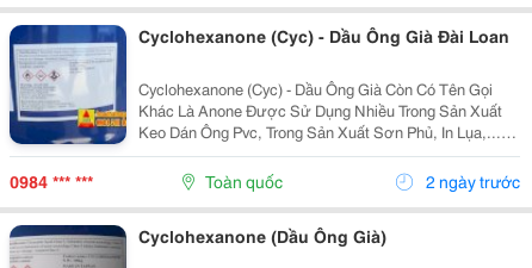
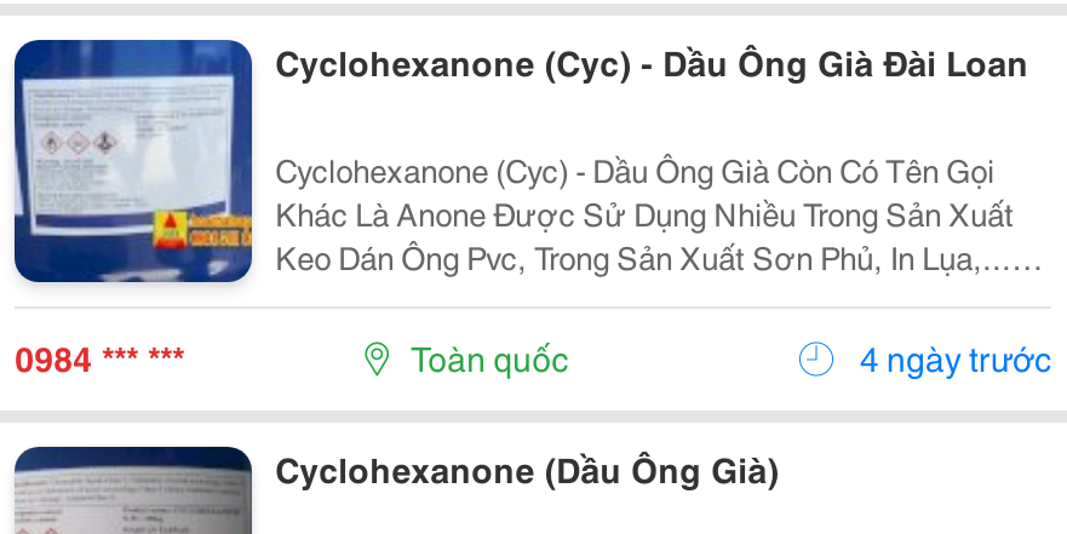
- 2 ngày trước
+ 4 ngày trước
